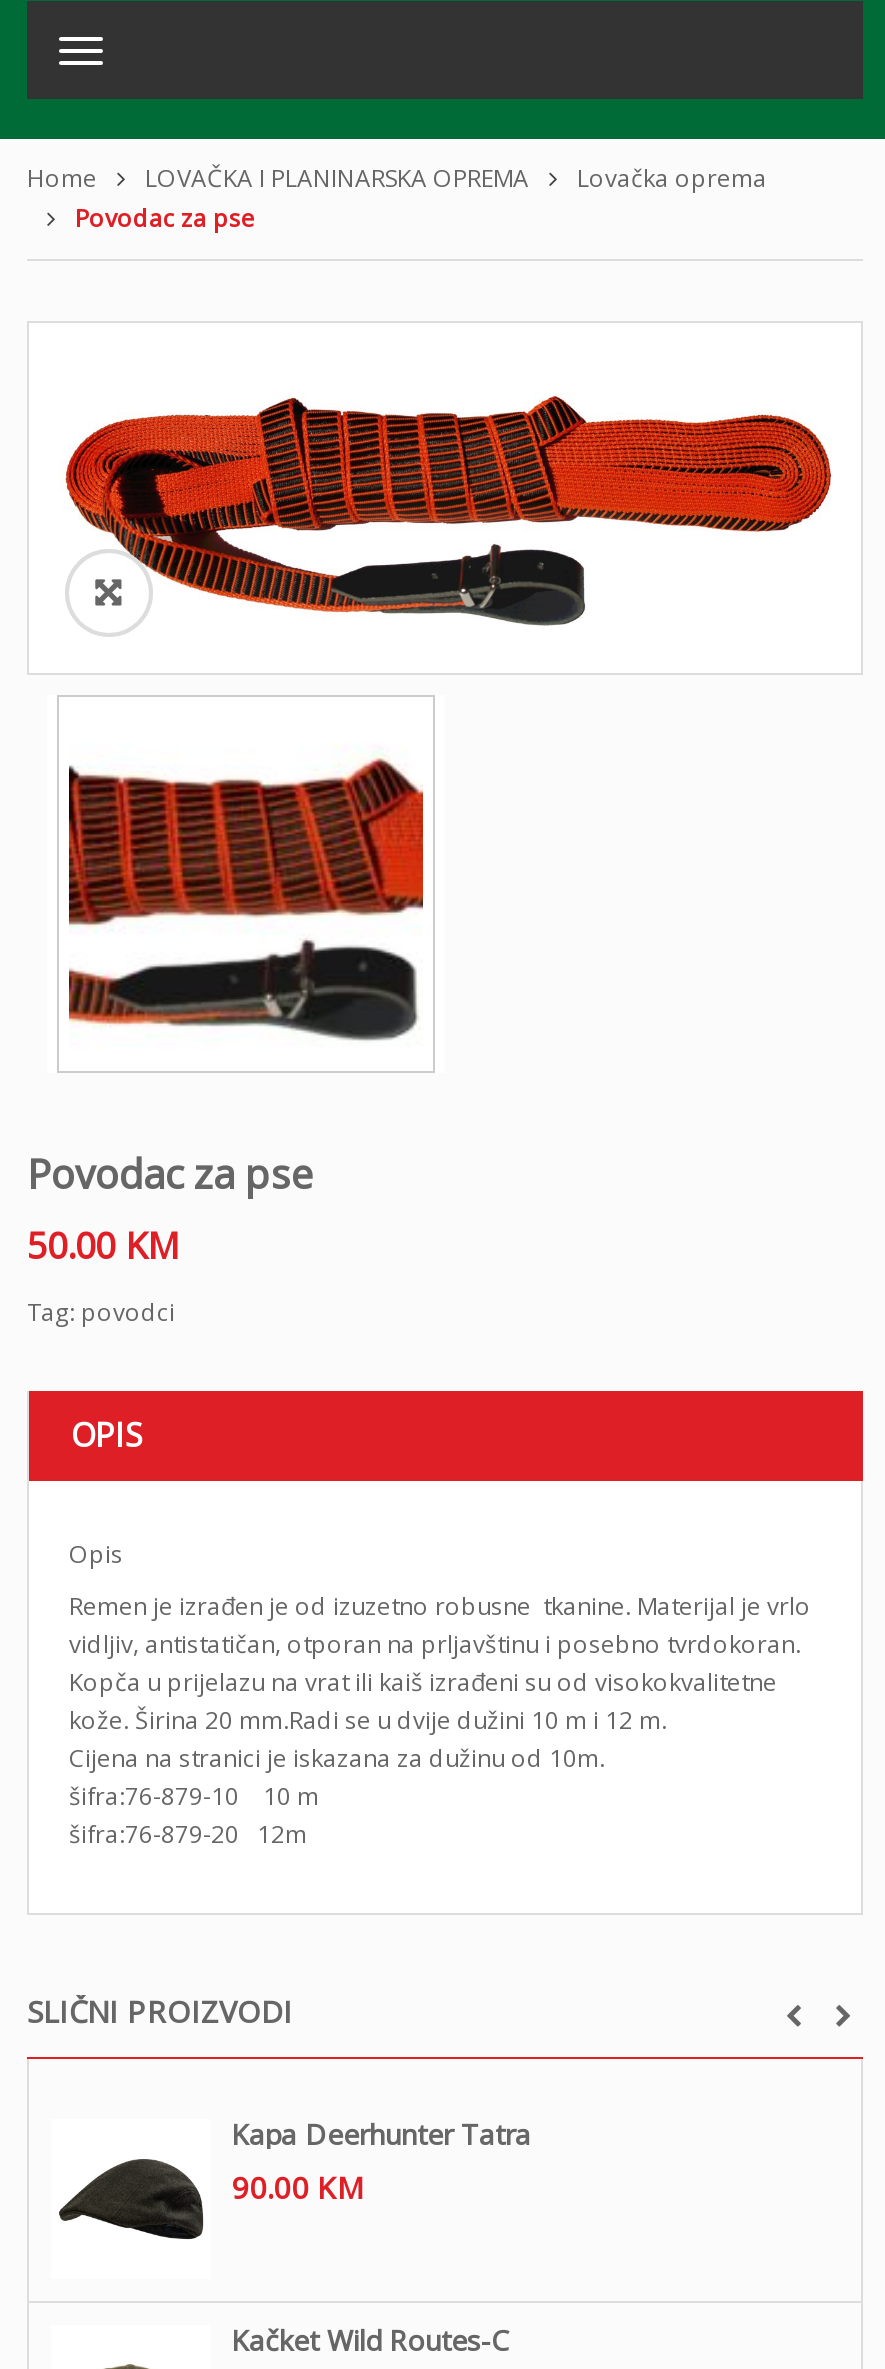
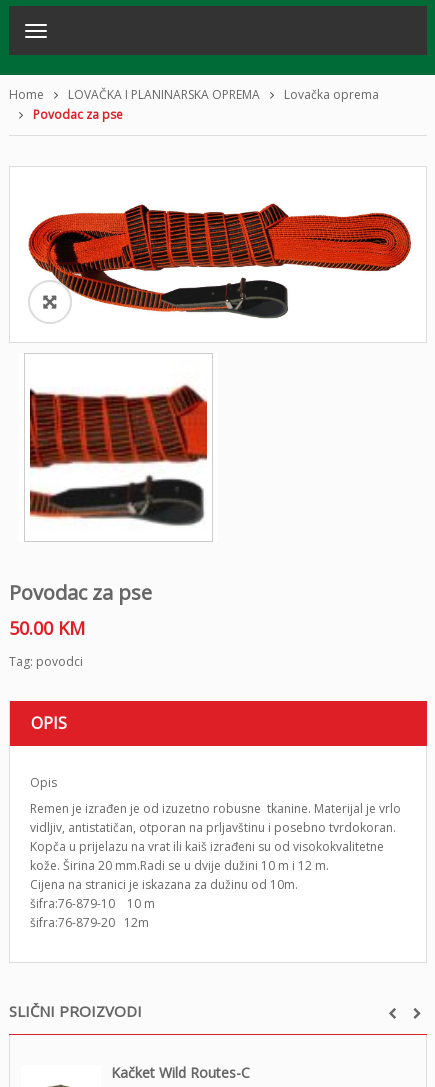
- [image]
- Kapa Deerhunter Tatra
- 90.00 KM
